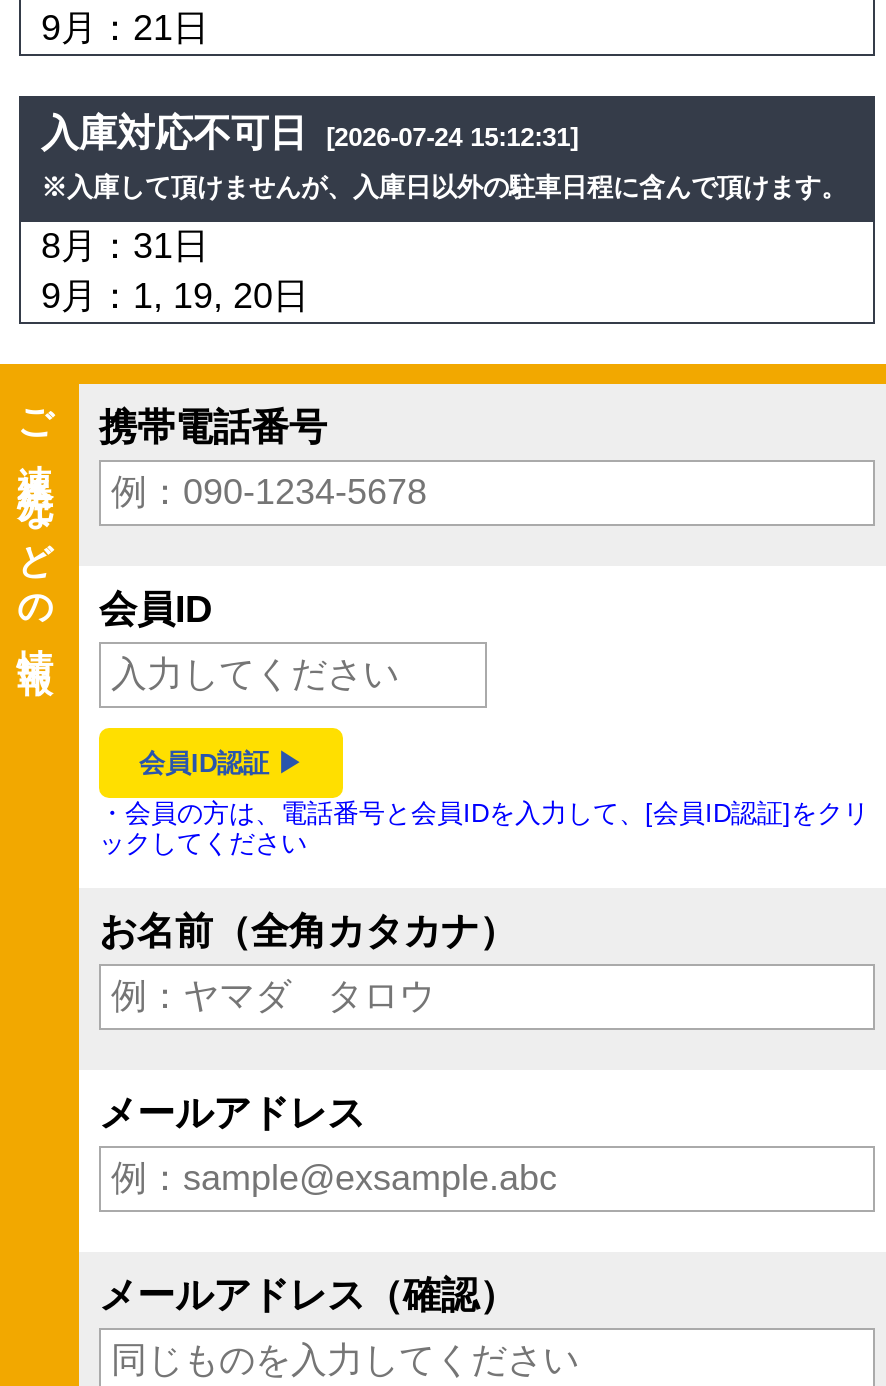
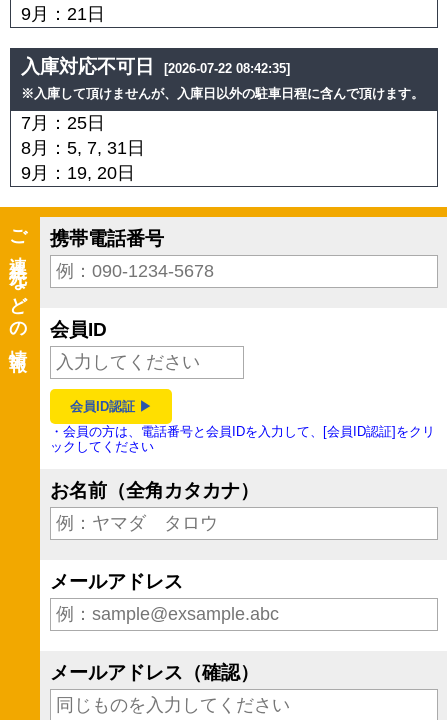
- 入庫対応不可日 [2026-07-24 15:12:31]
+ 入庫対応不可日 [2026-07-22 08:42:35]

- 8月：31日
- 9月：1, 19, 20日
+ 7月：25日
+ 8月：5, 7, 31日
+ 9月：19, 20日
